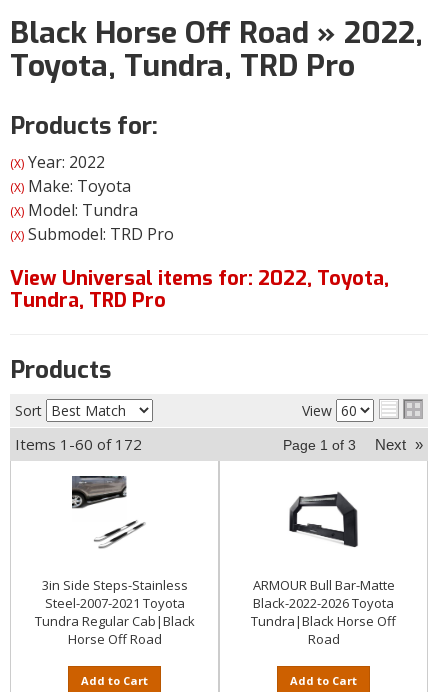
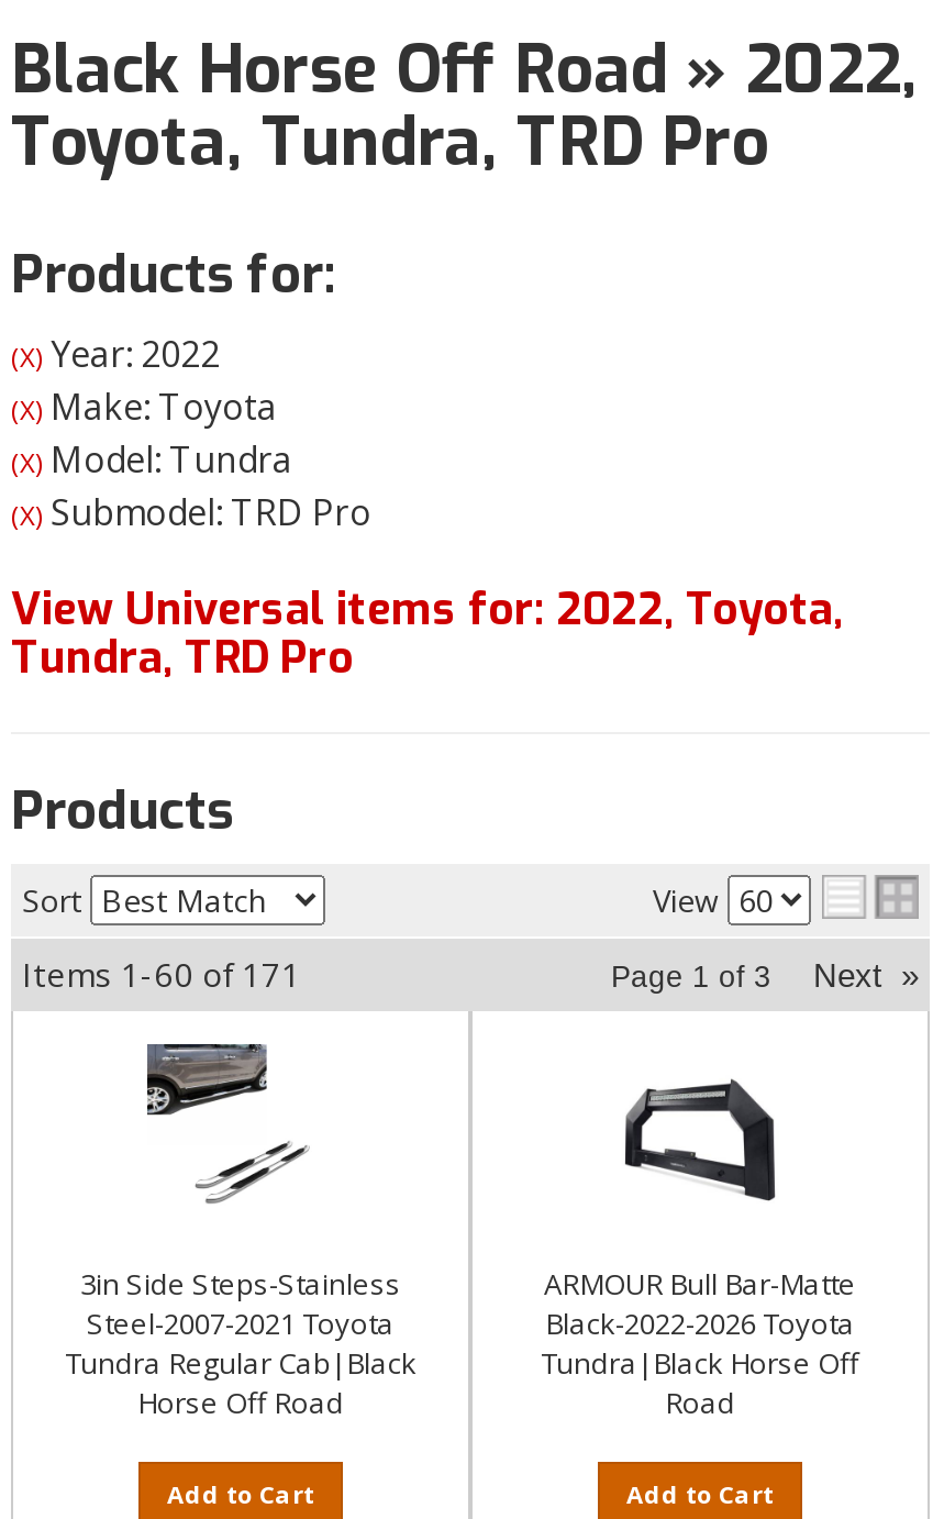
- Items 1-60 of 172
+ Items 1-60 of 171
